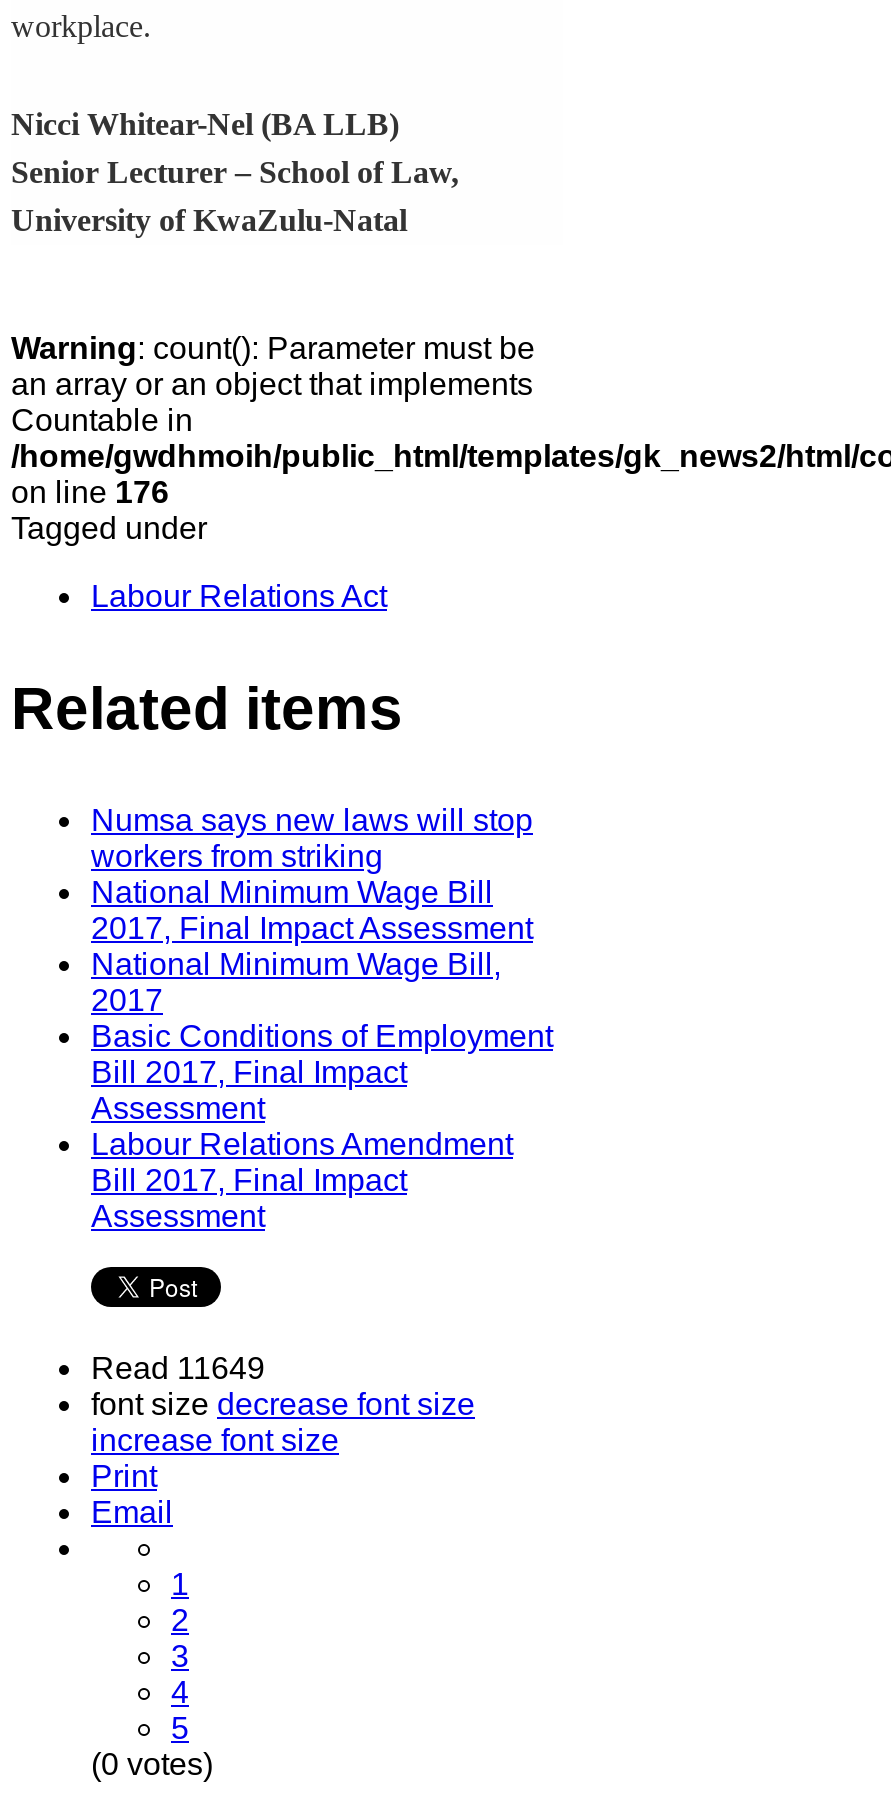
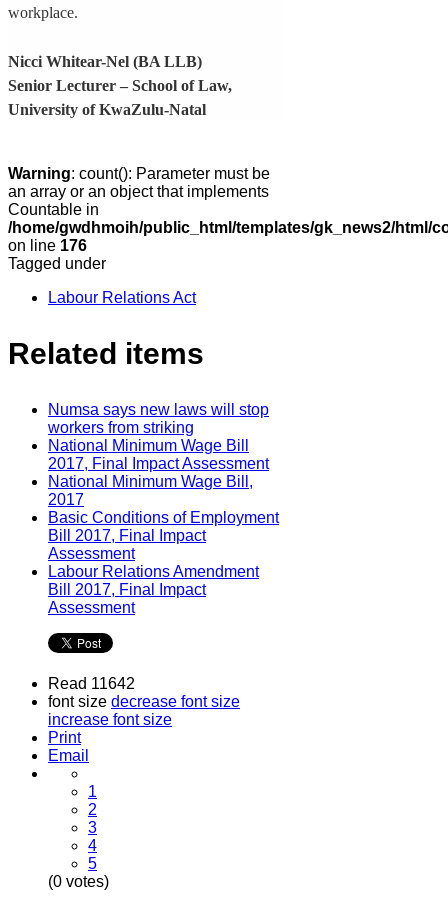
- Read 11649
+ Read 11642
